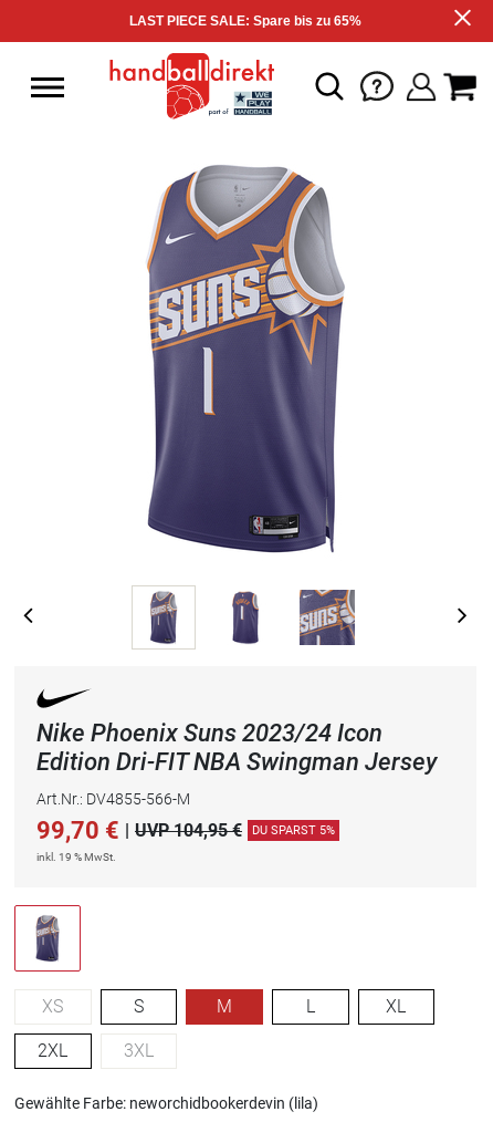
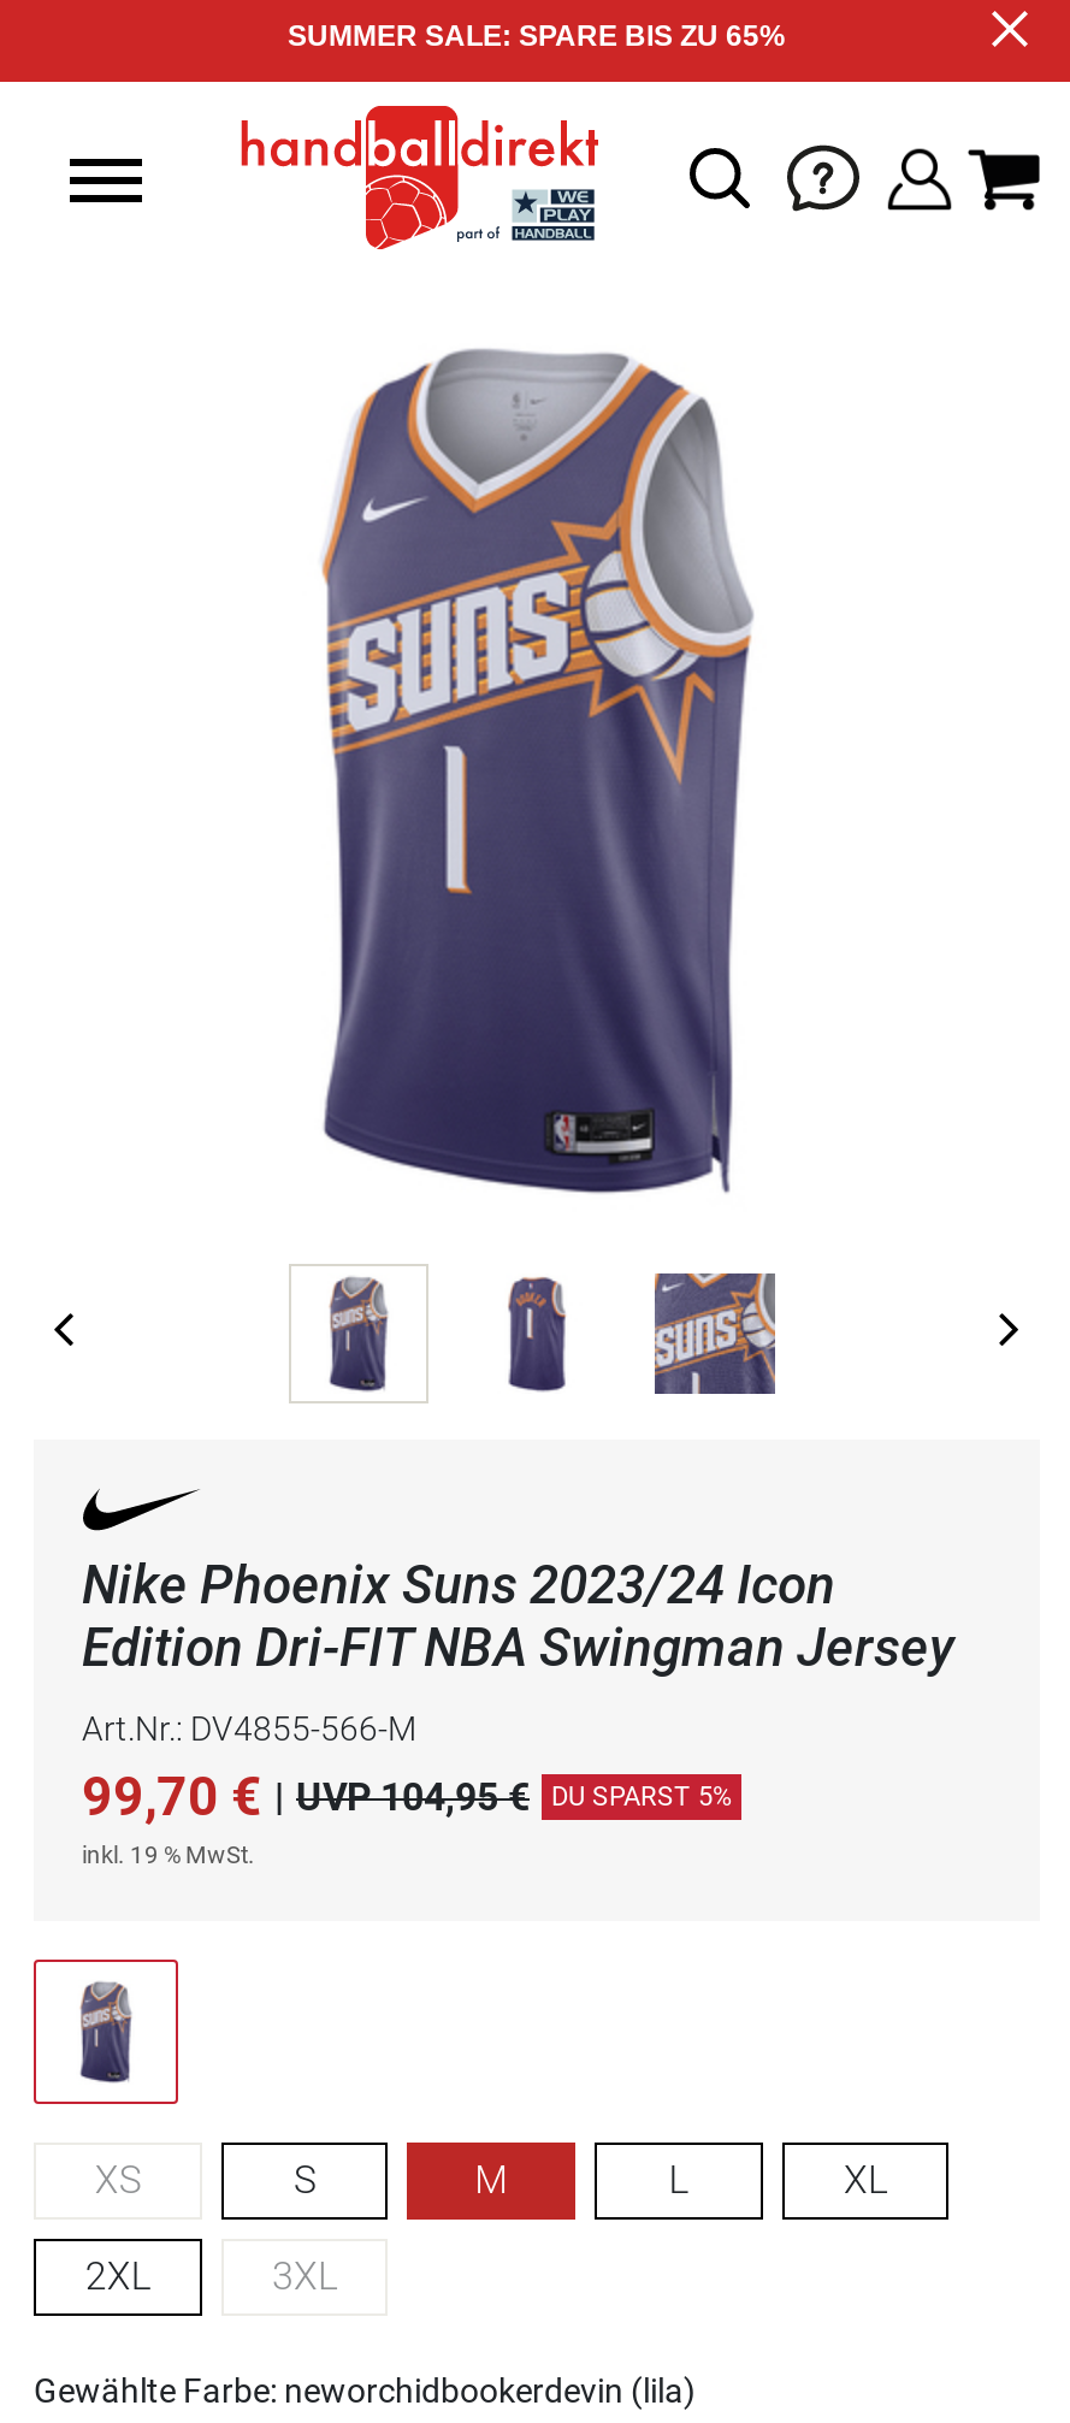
- LAST PIECE SALE: Spare bis zu 65%
+ SUMMER SALE: SPARE BIS ZU 65%
